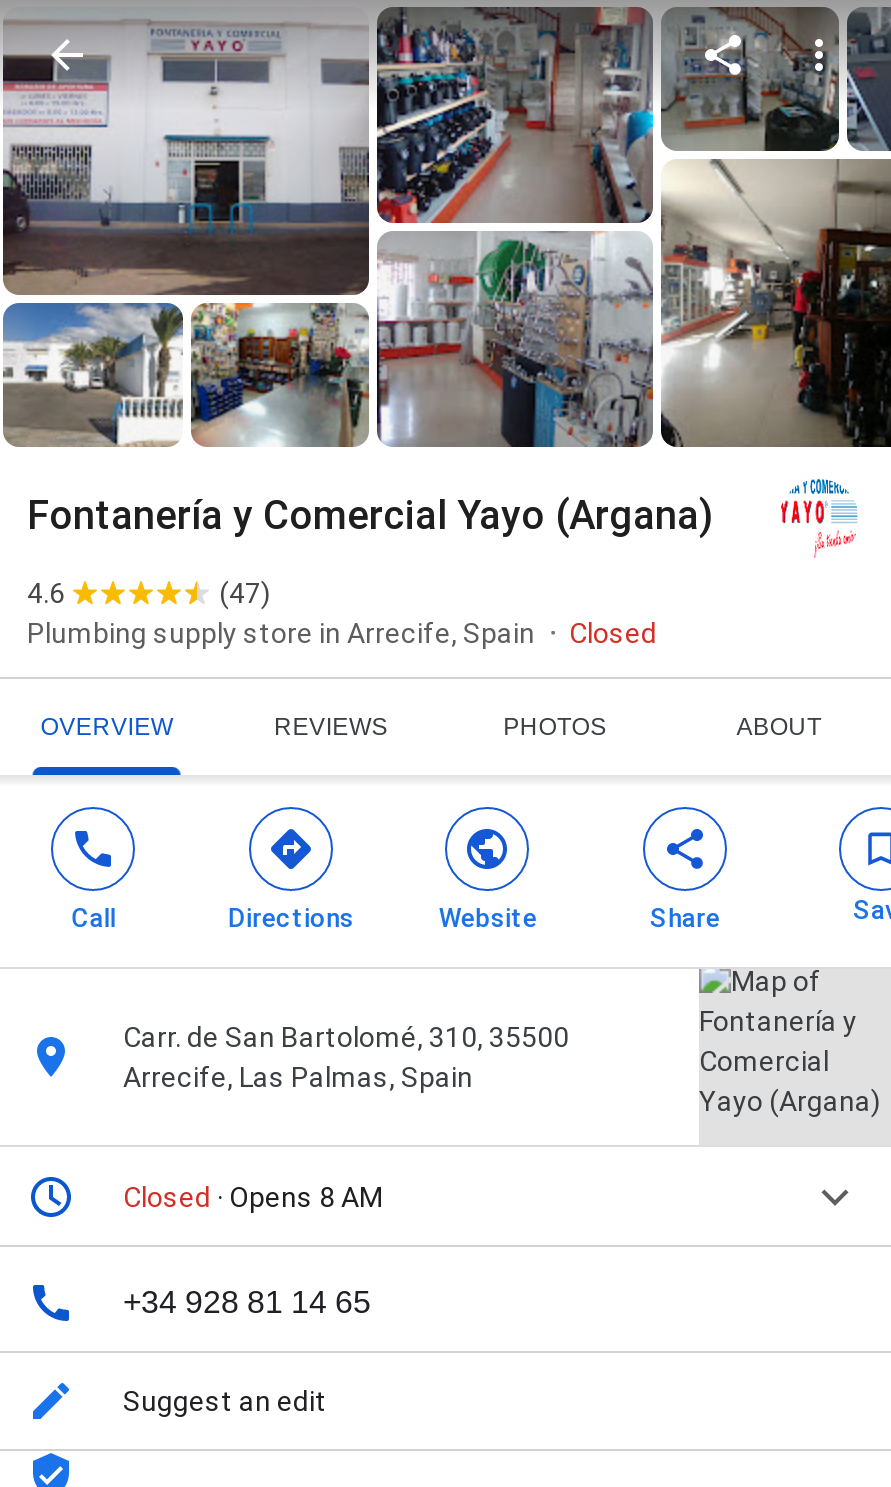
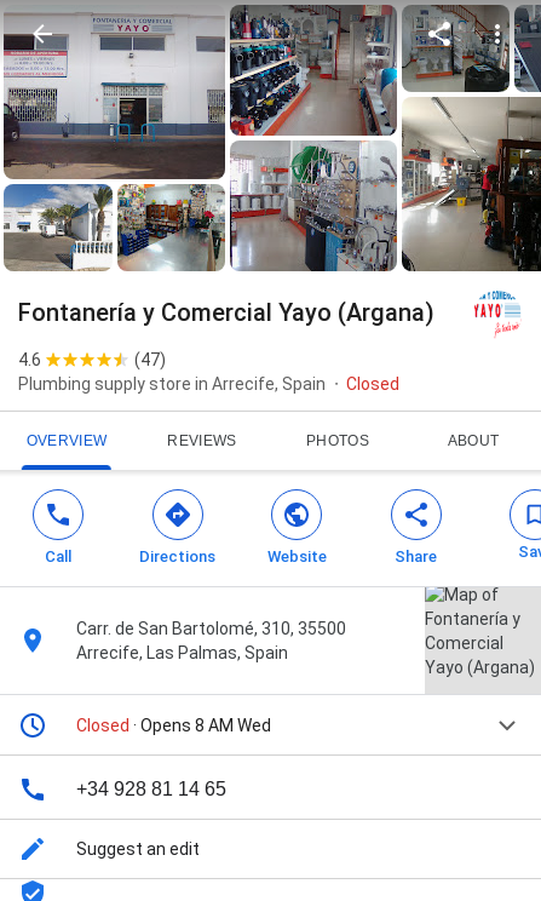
- Closed · Opens 8 AM
+ Closed · Opens 8 AM Wed
